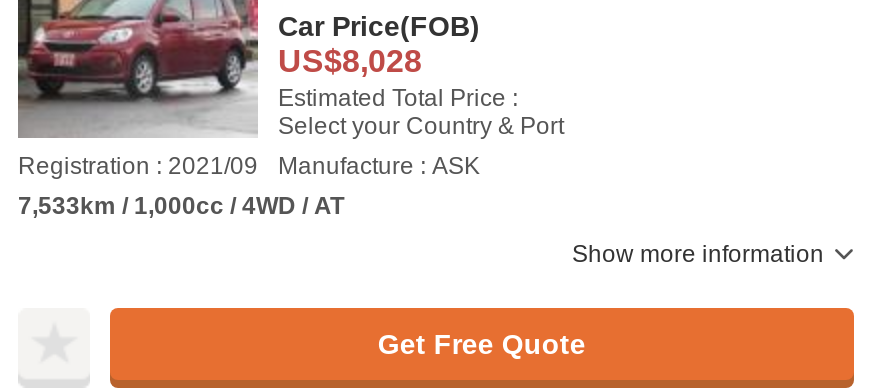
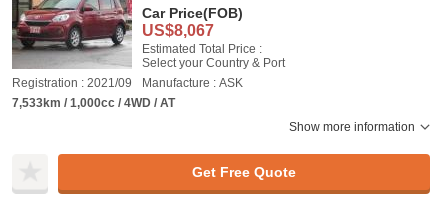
- US$8,028
+ US$8,067
